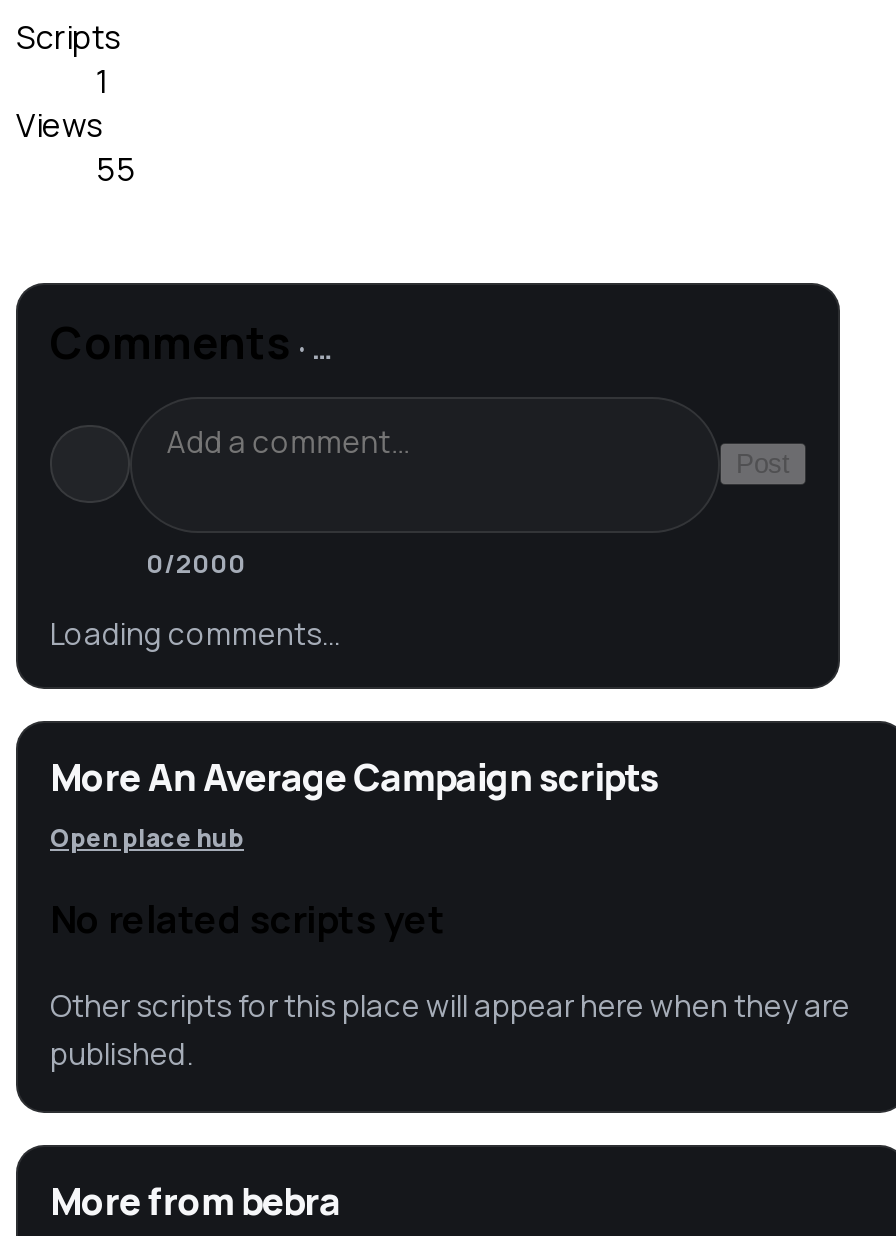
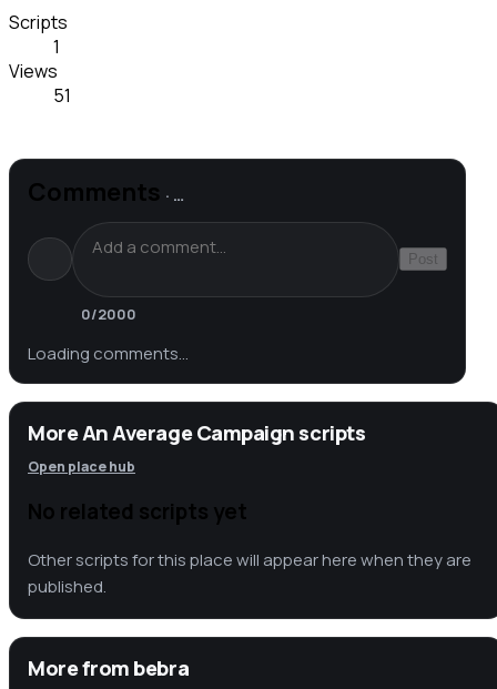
- 55
+ 51
